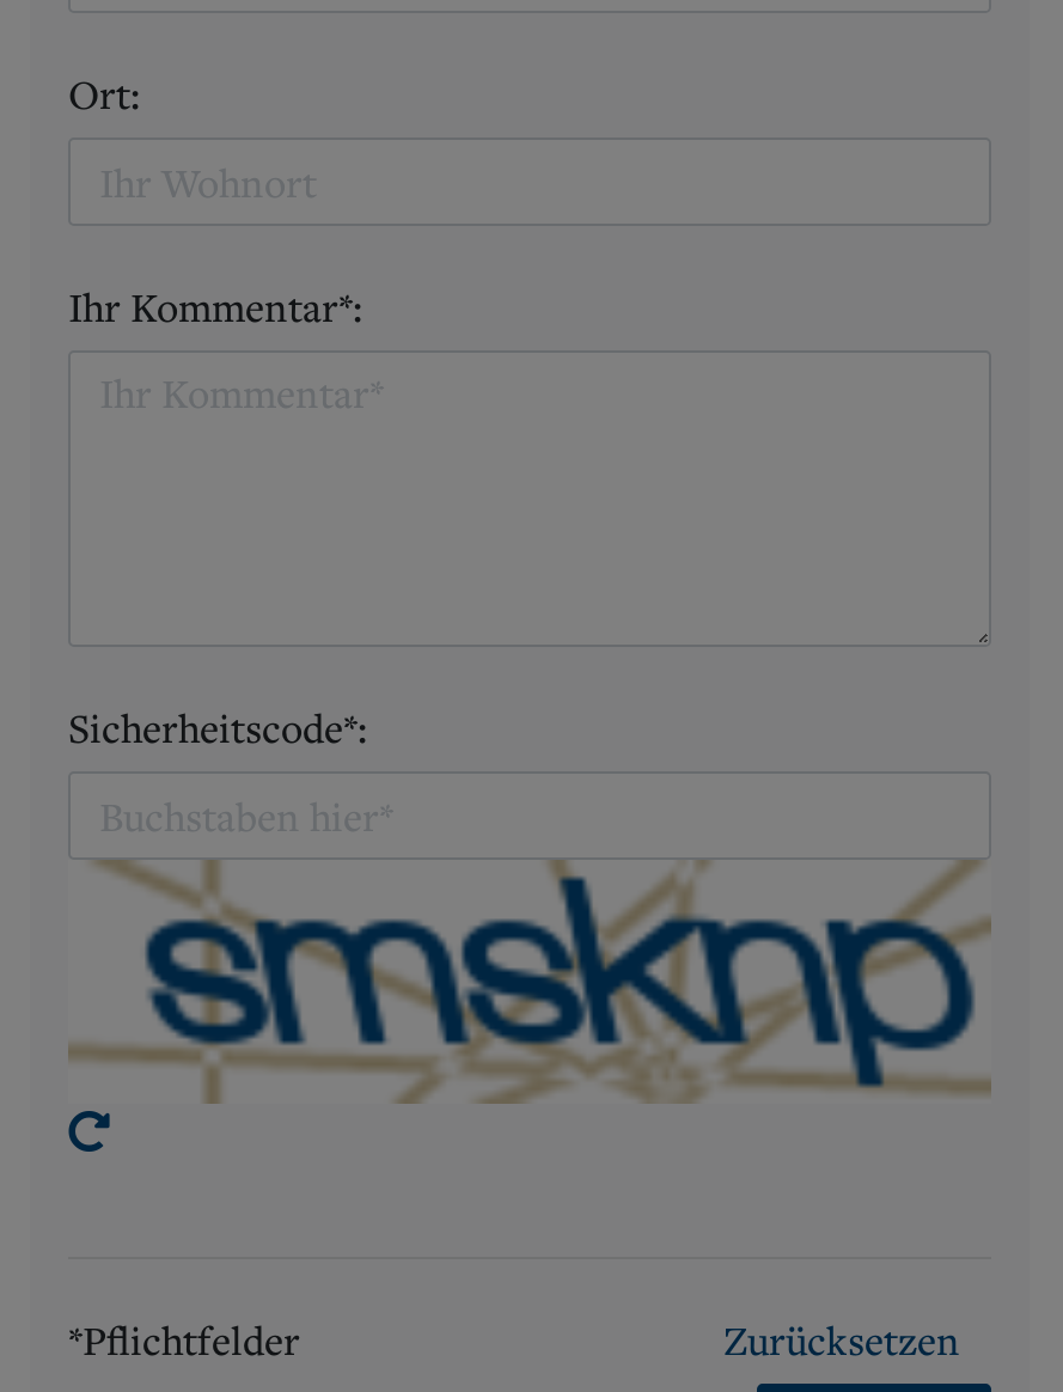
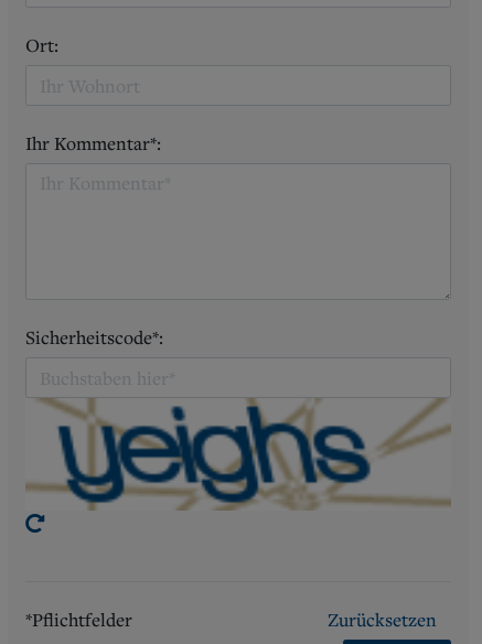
- [image]
+ [image]
